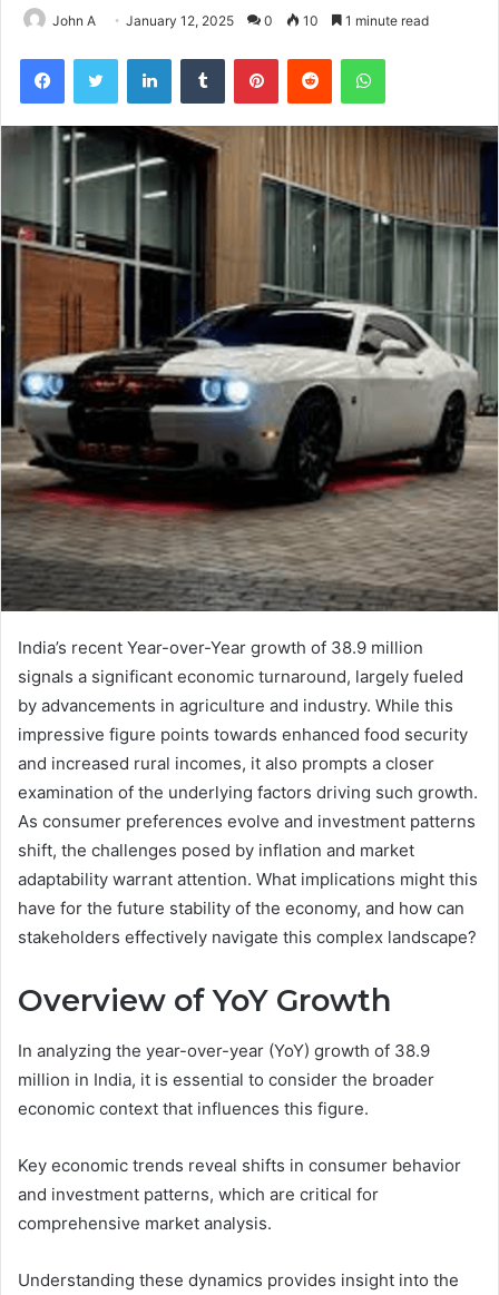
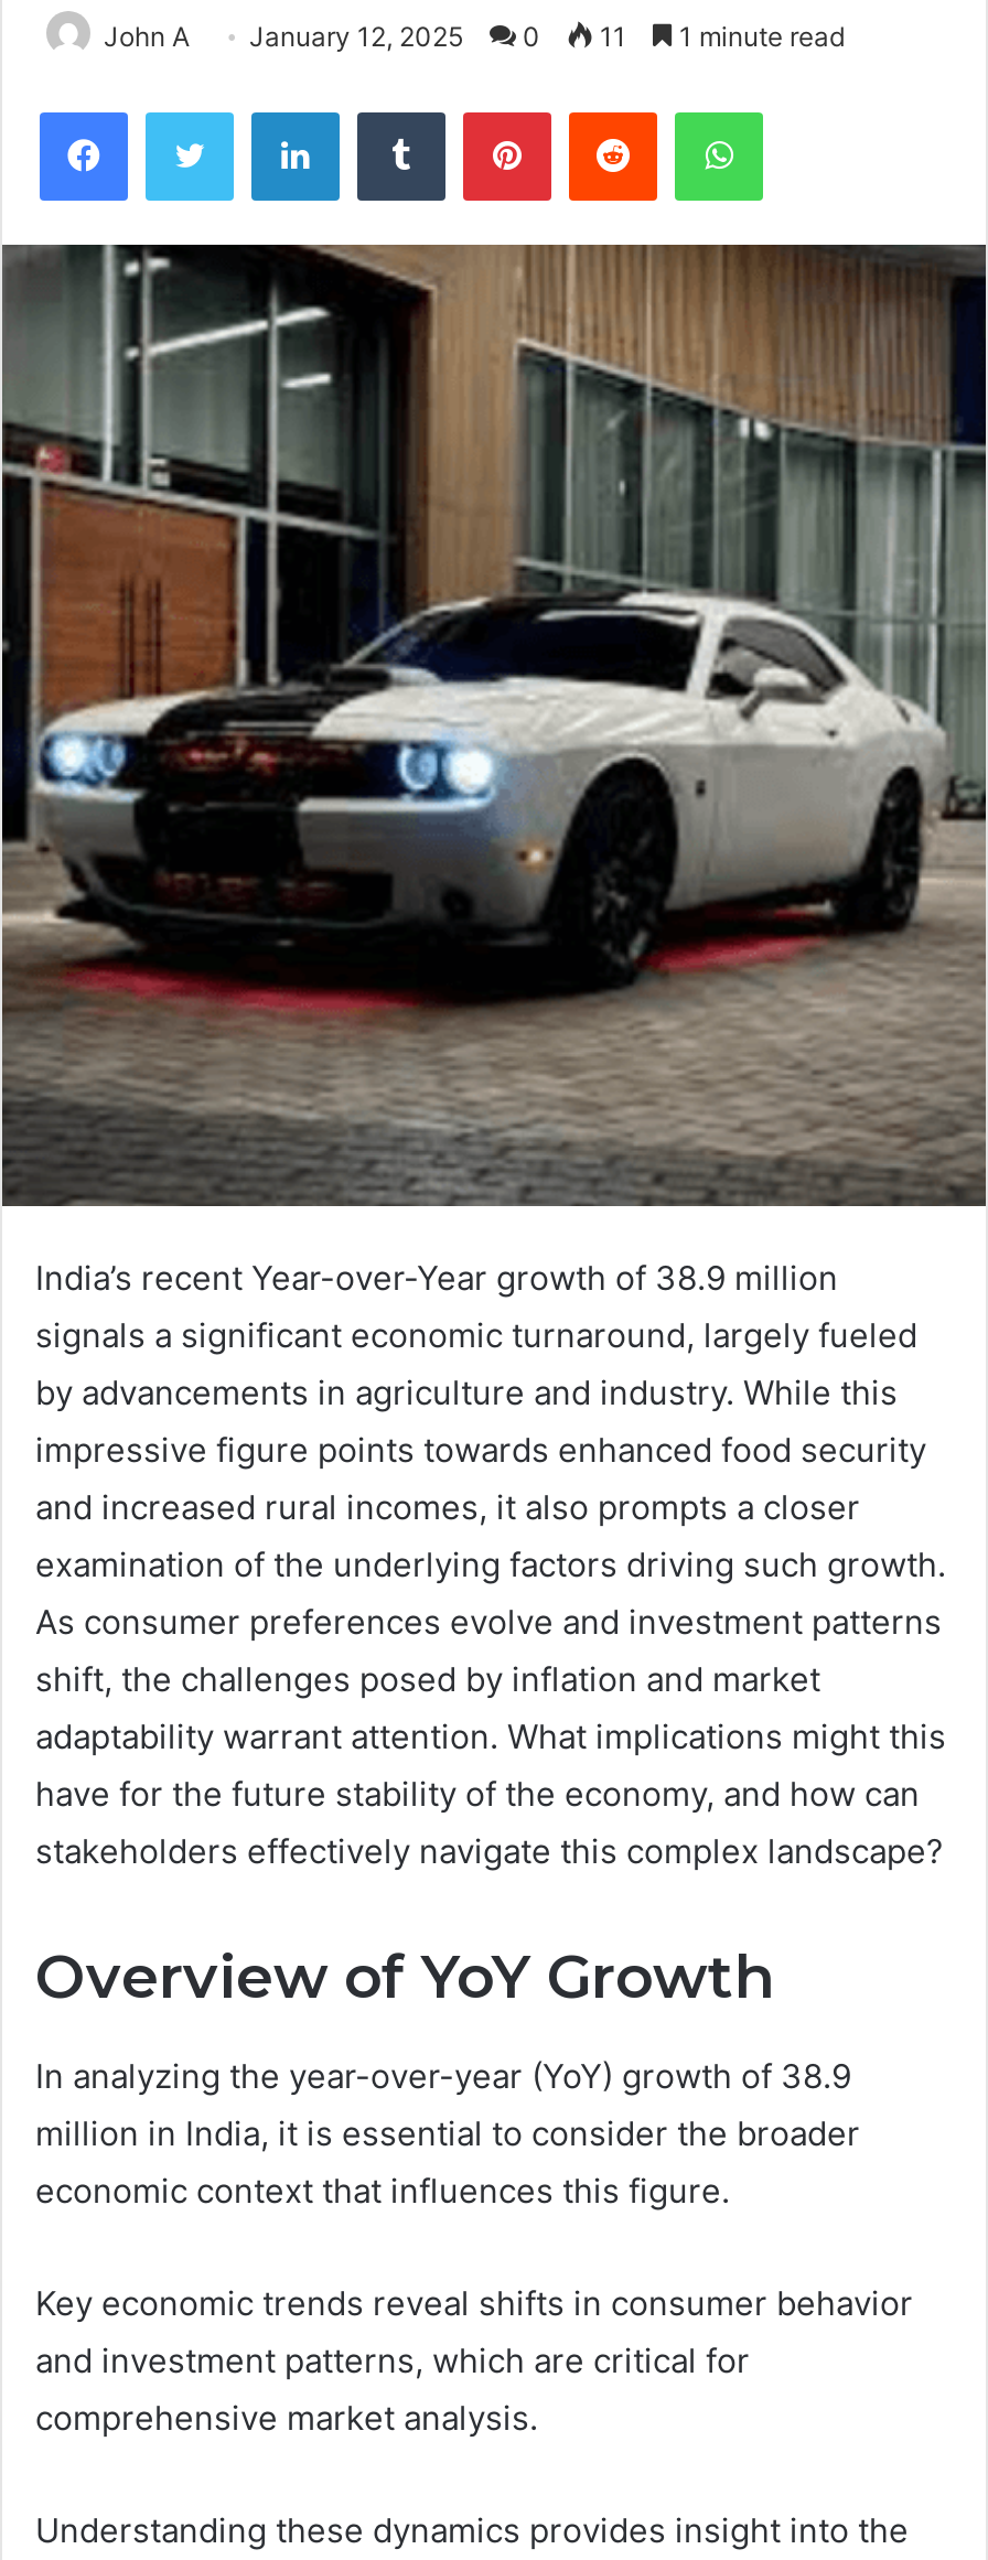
- John A January 12, 2025 0 10 1 minute read
+ John A January 12, 2025 0 11 1 minute read
